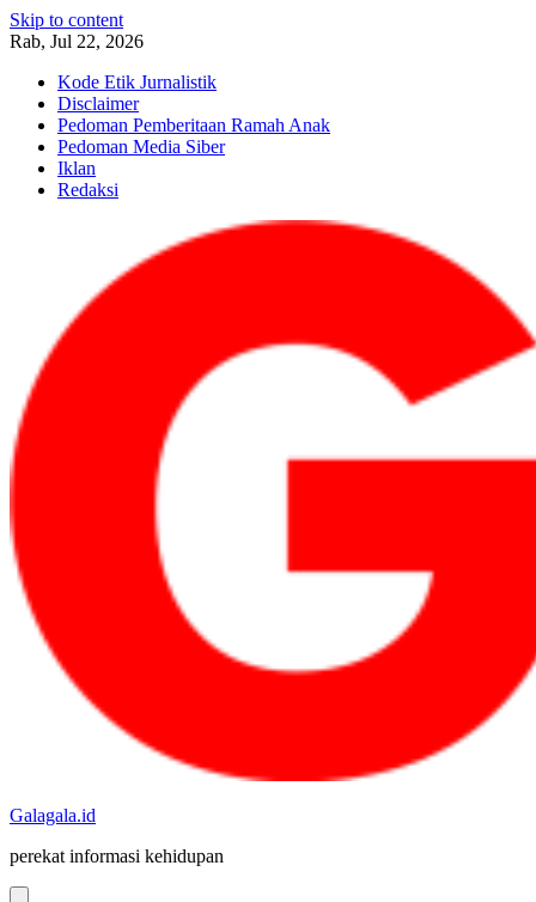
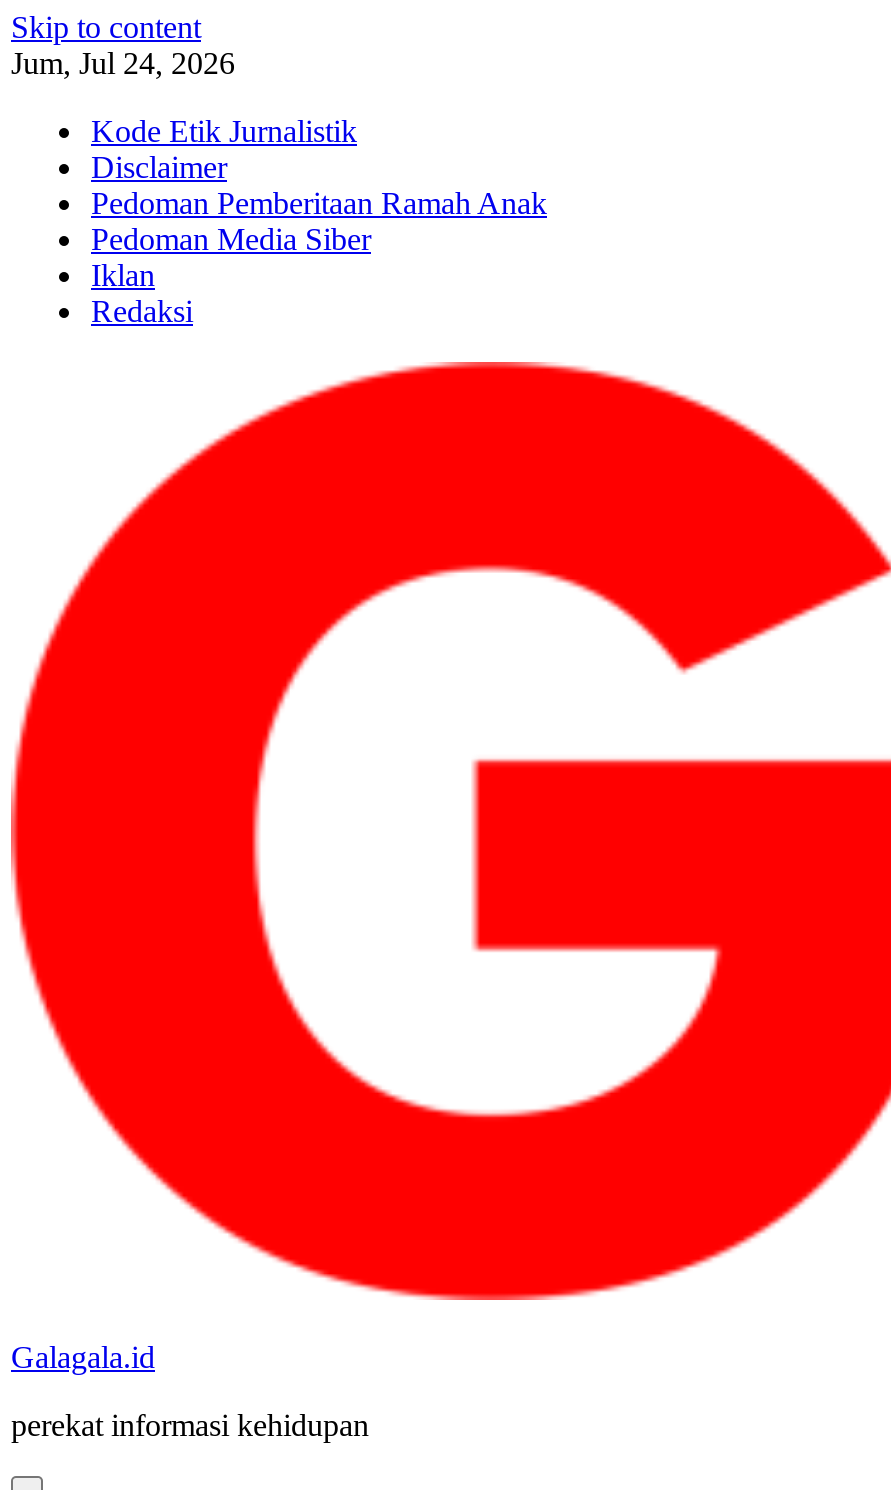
- Rab, Jul 22, 2026
+ Jum, Jul 24, 2026
